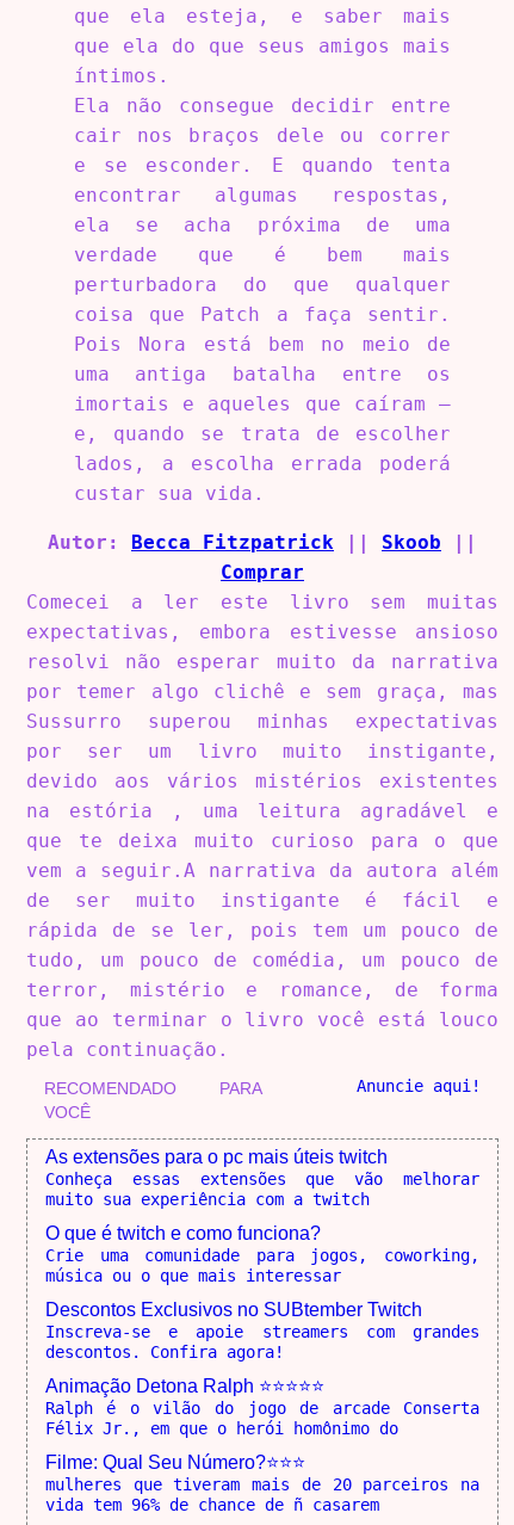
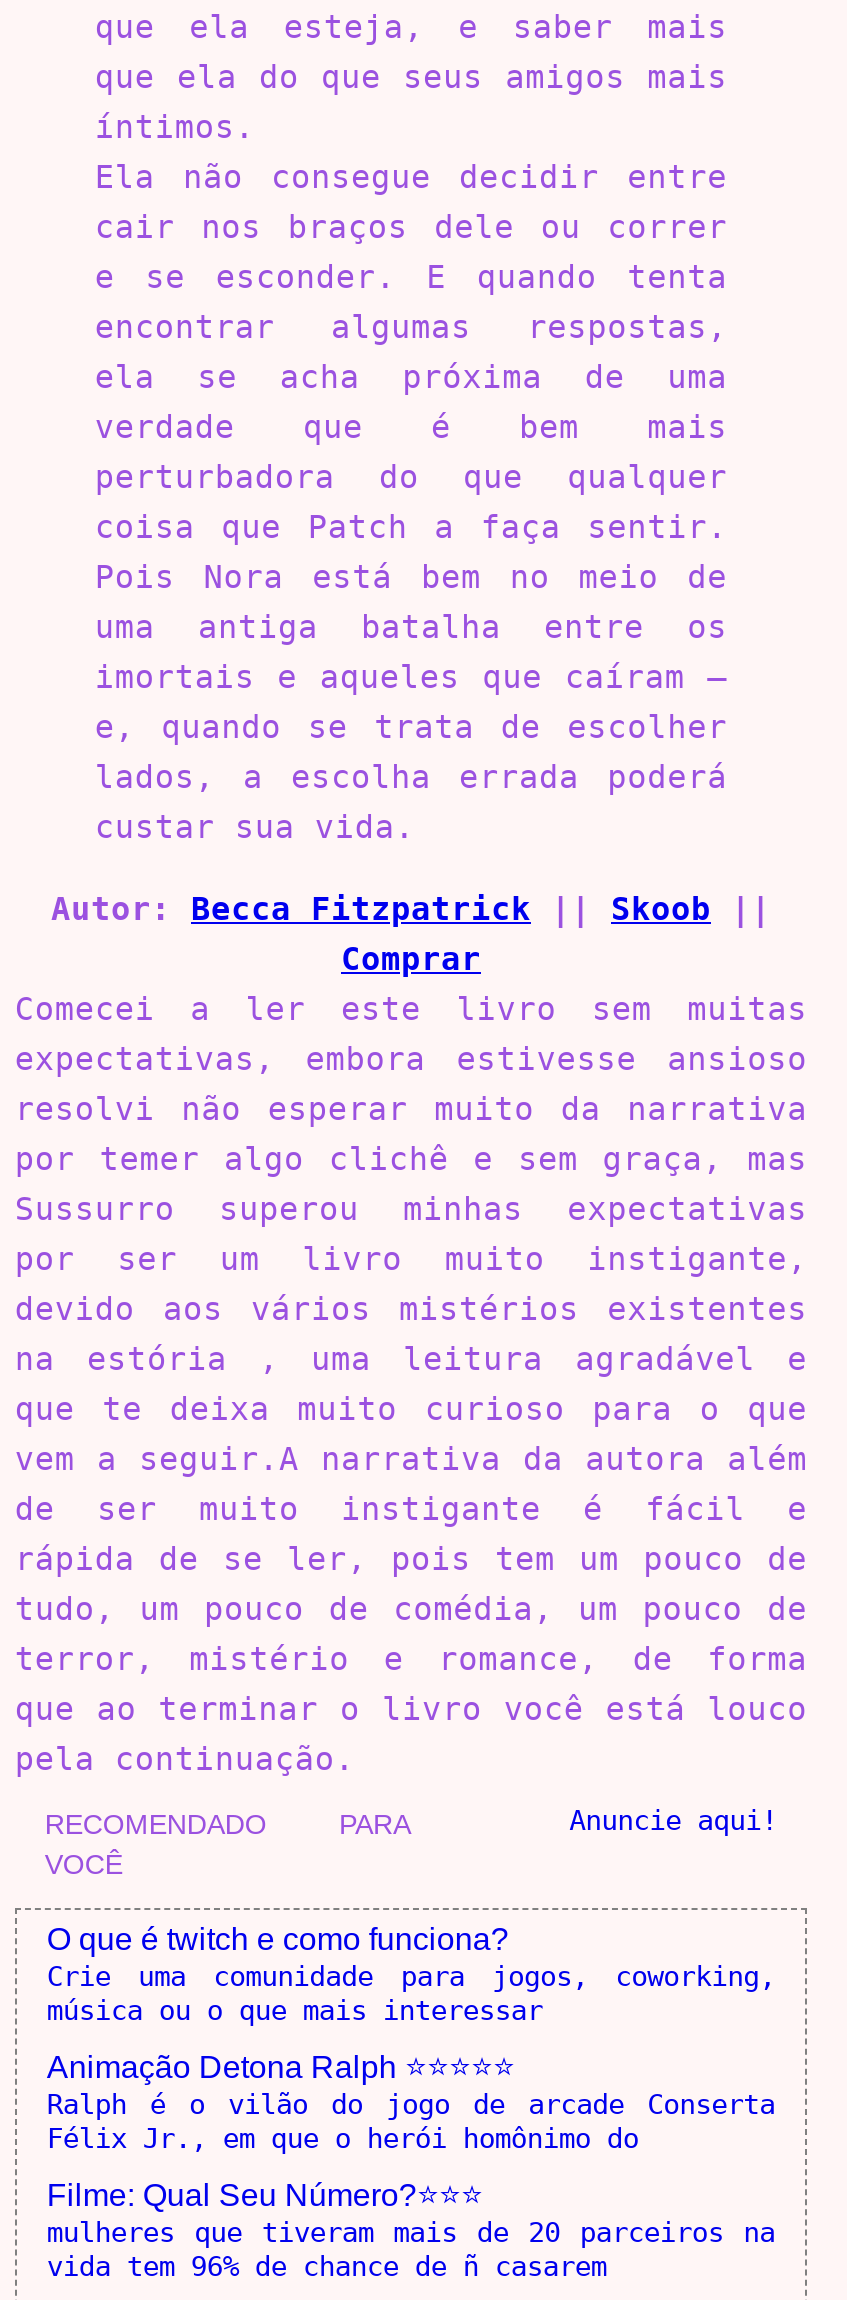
- As extensões para o pc mais úteis twitch
- Conheça essas extensões que vão melhorar
- muito sua experiência com a twitch

- Descontos Exclusivos no SUBtember Twitch
- Inscreva-se e apoie streamers com grandes
- descontos. Confira agora!
